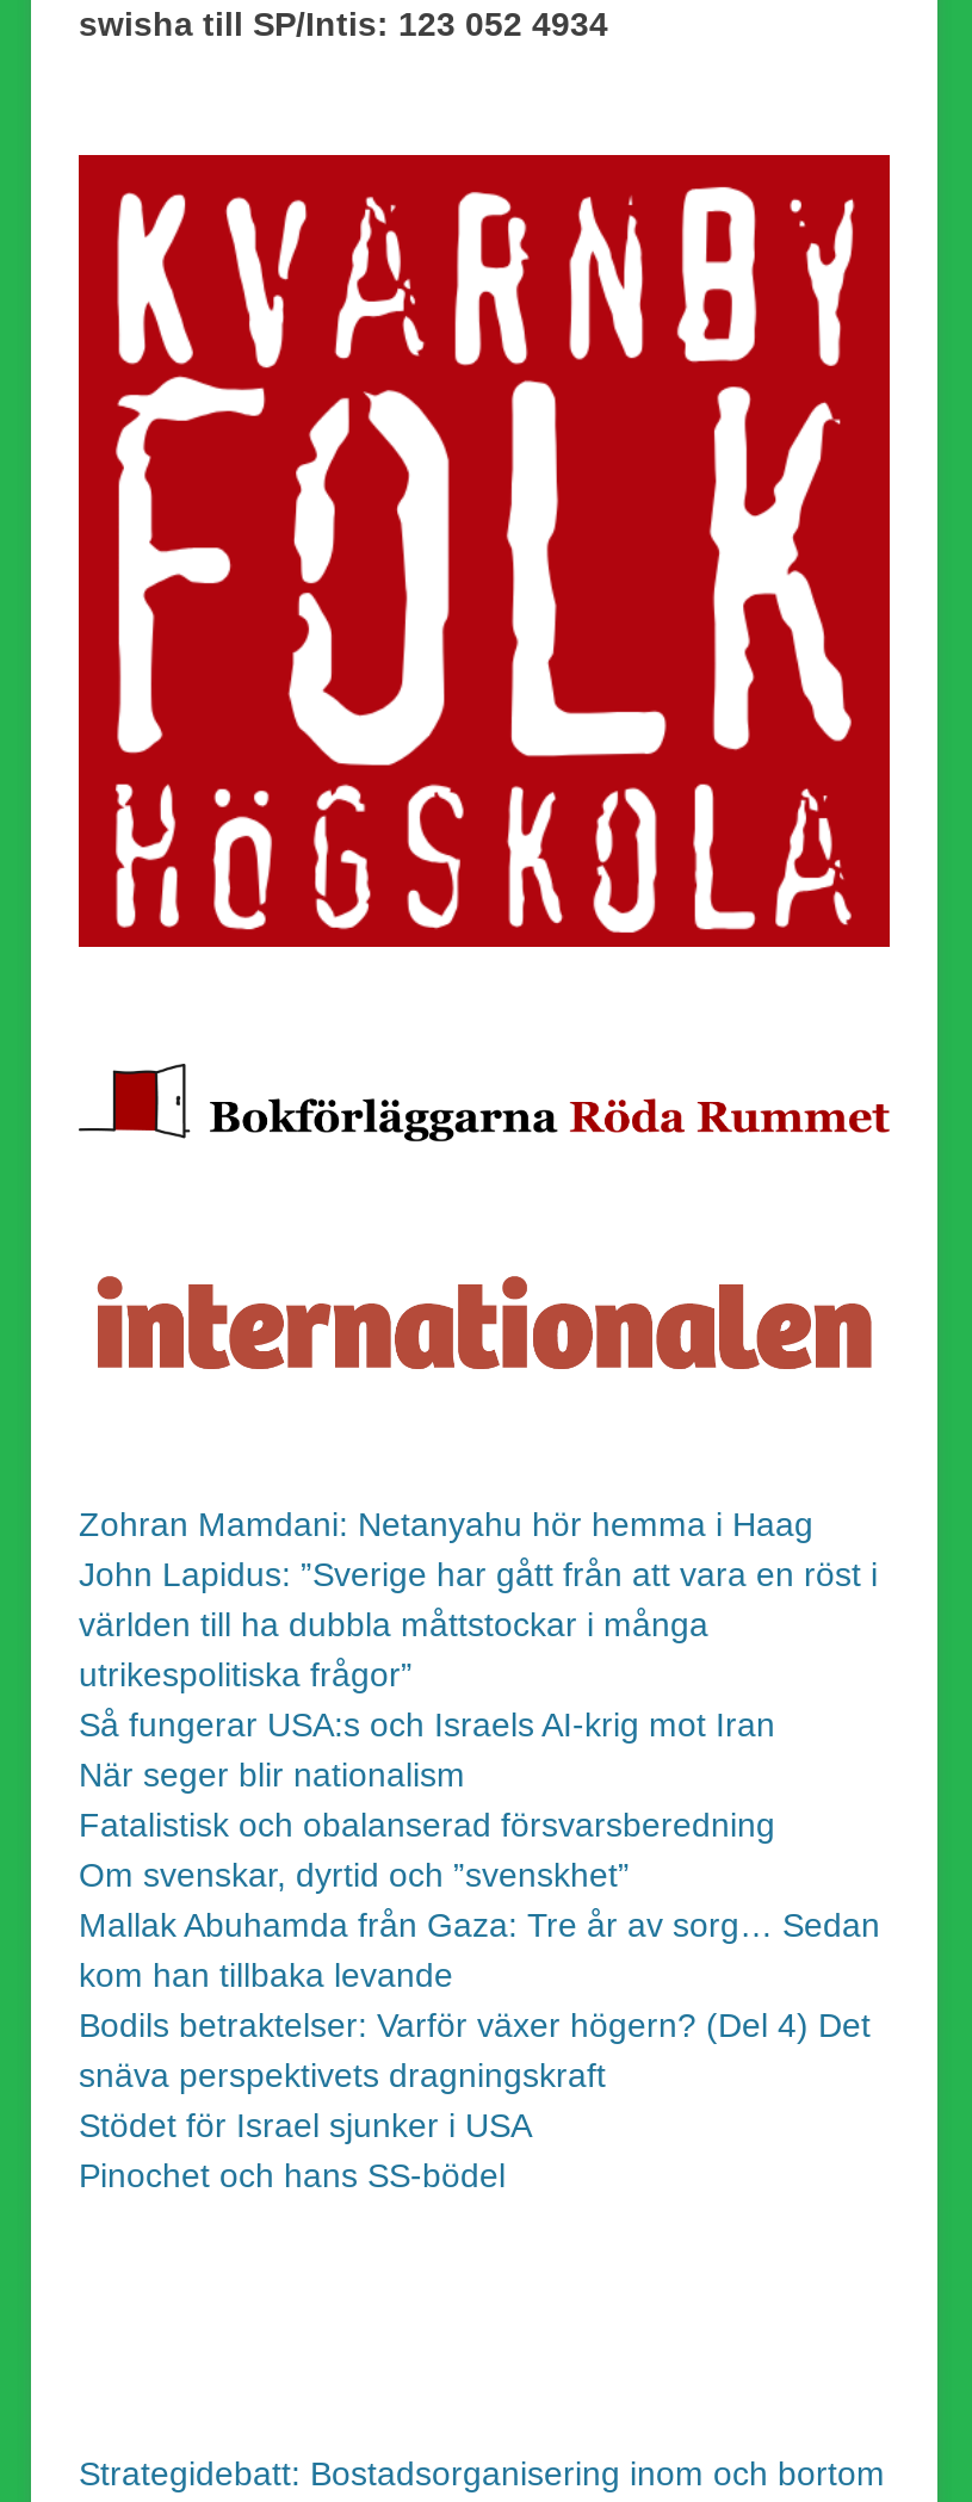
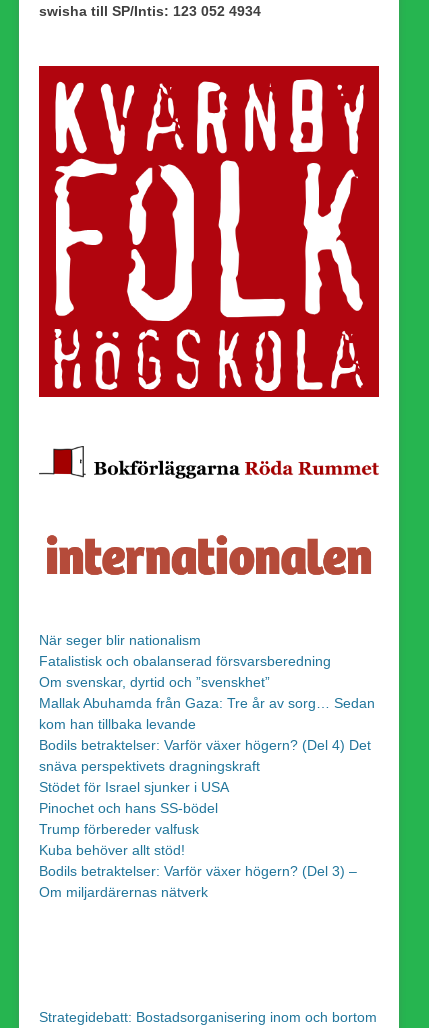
- Zohran Mamdani: Netanyahu hör hemma i Haag
- John Lapidus: ”Sverige har gått från att vara en röst i
- världen till ha dubbla måttstockar i många
- utrikespolitiska frågor”
- Så fungerar USA:s och Israels AI-krig mot Iran

moved up: När seger blir nationalism | Fatalistisk och obalanserad försvarsberedning | Om svenskar, dyrtid och ”svenskhet” | ... | Stödet för Israel sjunker i USA | Pinochet och hans SS-bödel

+ Trump förbereder valfusk
+ Kuba behöver allt stöd!
+ Bodils betraktelser: Varför växer högern? (Del 3) –
+ Om miljardärernas nätverk
